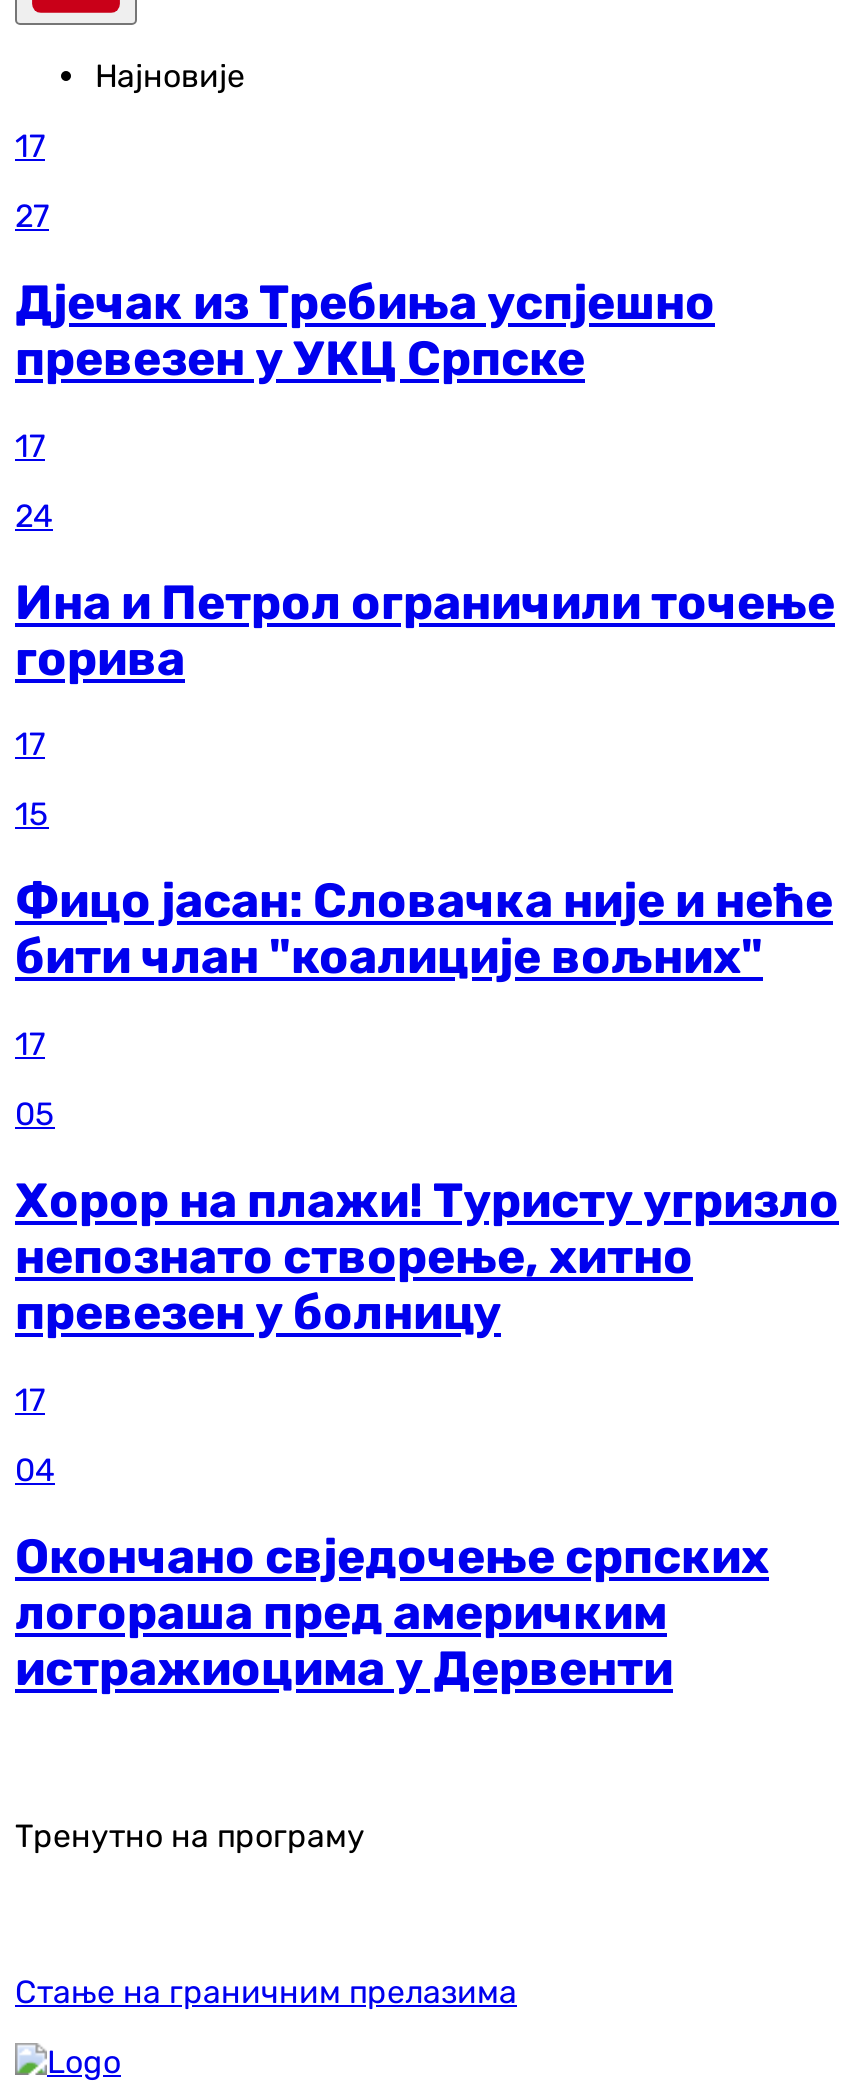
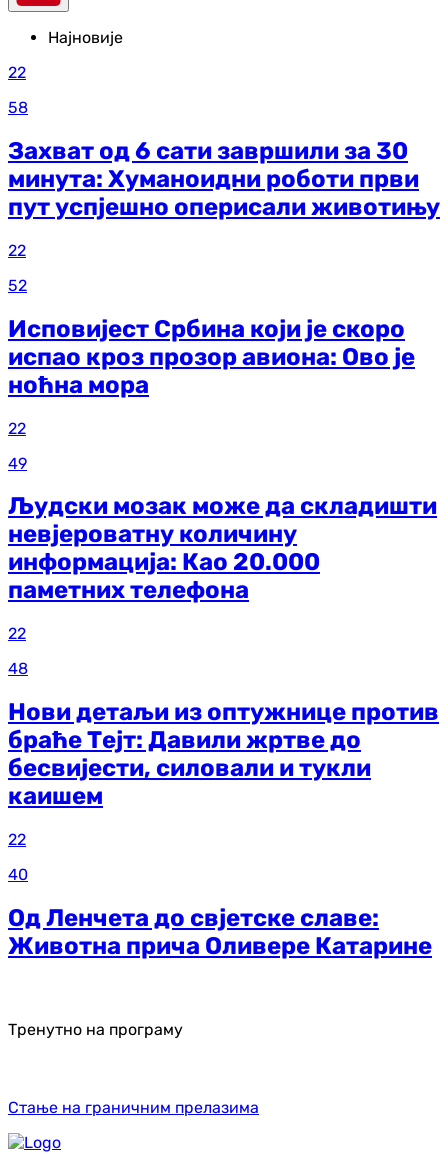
- 17
+ 22

- 27
+ 58

- Дјечак из Требиња успјешно
- превезен у УКЦ Српске
+ Захват од 6 сати завршили за 30
+ минута: Хуманоидни роботи први
+ пут успјешно оперисали животињу

- 17
+ 22

- 24
+ 52

- Ина и Петрол ограничили точење
- горива
+ Исповијест Србина који је скоро
+ испао кроз прозор авиона: Ово је
+ ноћна мора

- 17
+ 22

- 15
+ 49

- Фицо јасан: Словачка није и неће
- бити члан "коалиције вољних"
+ Људски мозак може да складишти
+ невјероватну количину
+ информација: Као 20.000
+ паметних телефона

- 17
+ 22

- 05
+ 48

- Хорор на плажи! Туристу угризло
- непознато створење, хитно
- превезен у болницу
+ Нови детаљи из оптужнице против
+ браће Тејт: Давили жртве до
+ бесвијести, силовали и тукли
+ каишем

- 17
+ 22

- 04
+ 40

- Окончано свједочење српских
- логораша пред америчким
- истражиоцима у Дервенти
+ Од Ленчета до свјетске славе:
+ Животна прича Оливере Катарине
